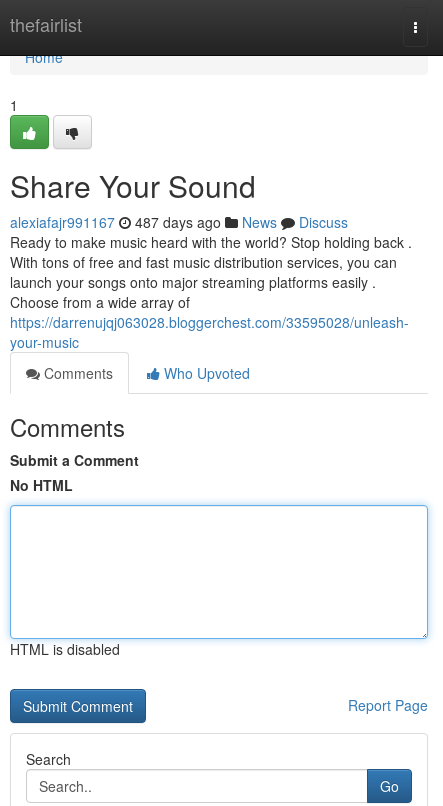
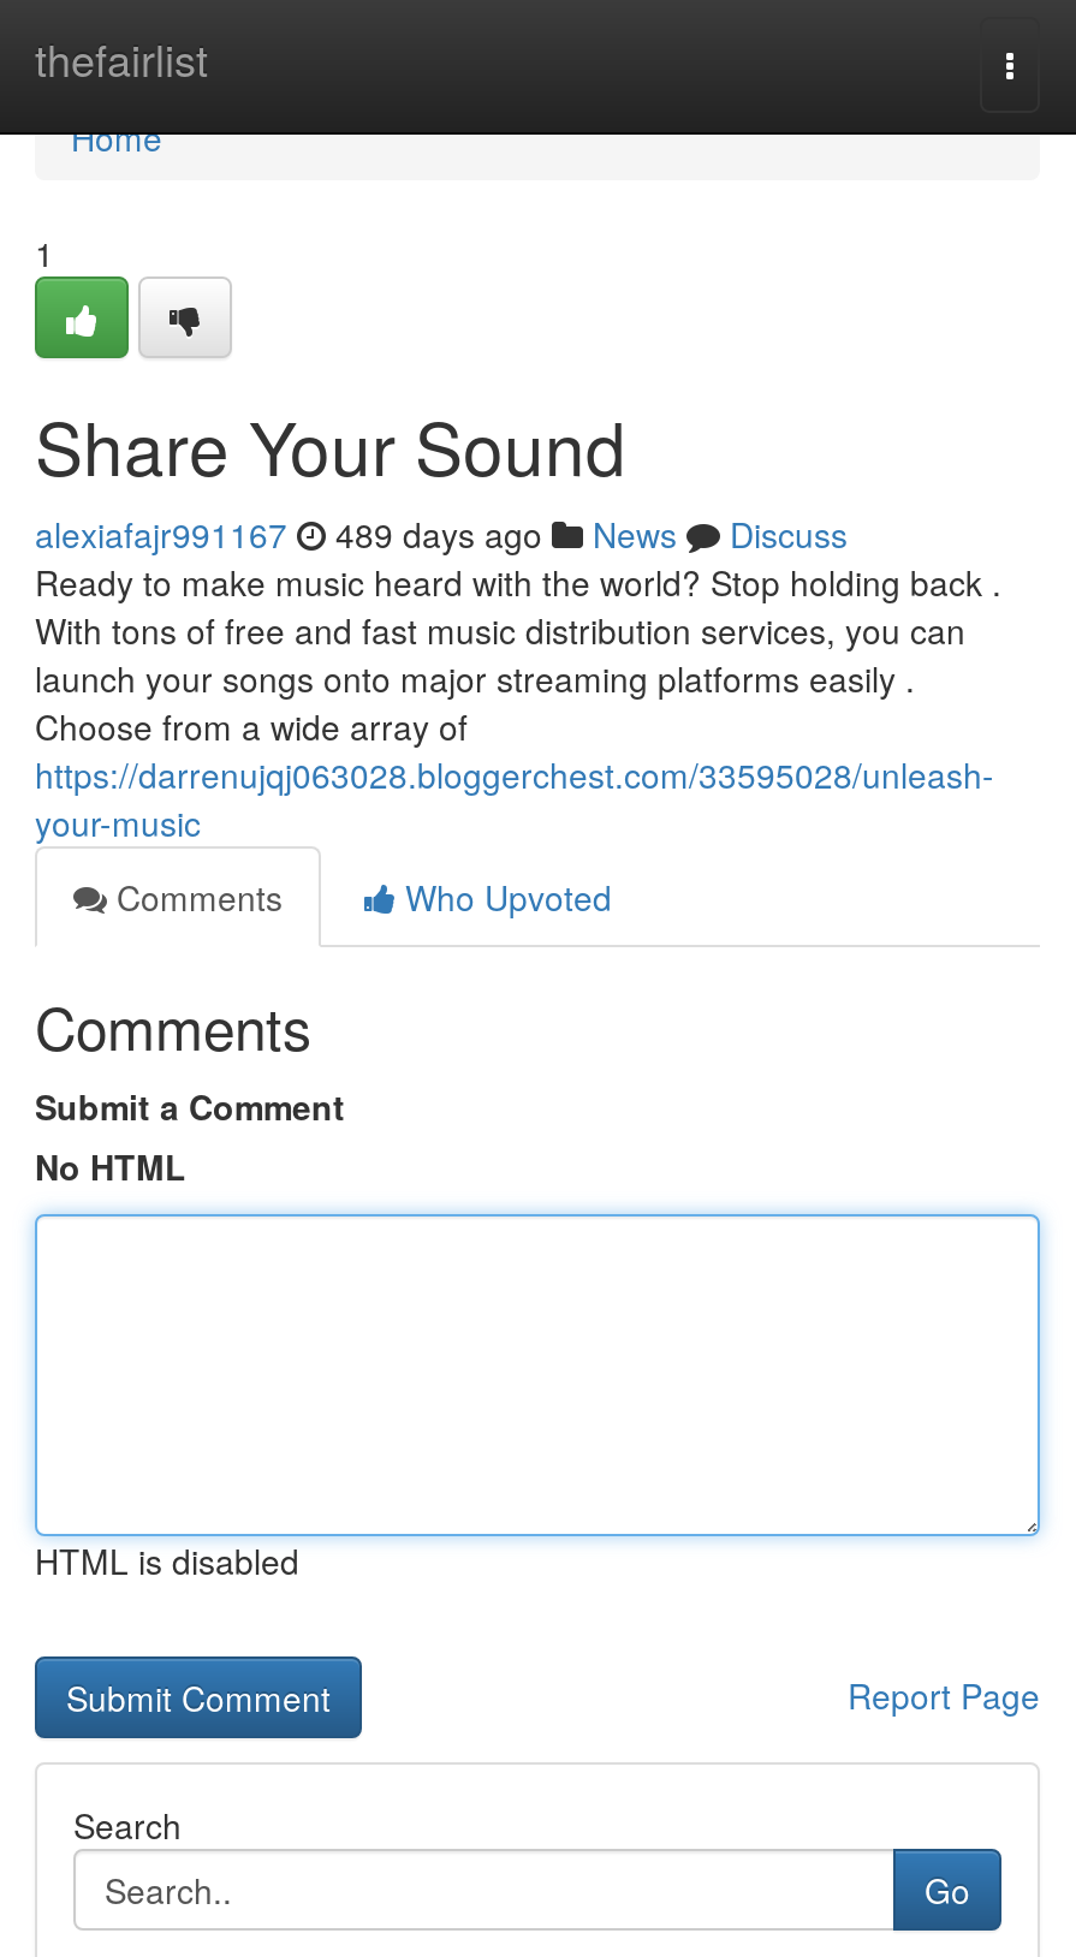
- alexiafajr991167 487 days ago News Discuss
+ alexiafajr991167 489 days ago News Discuss
